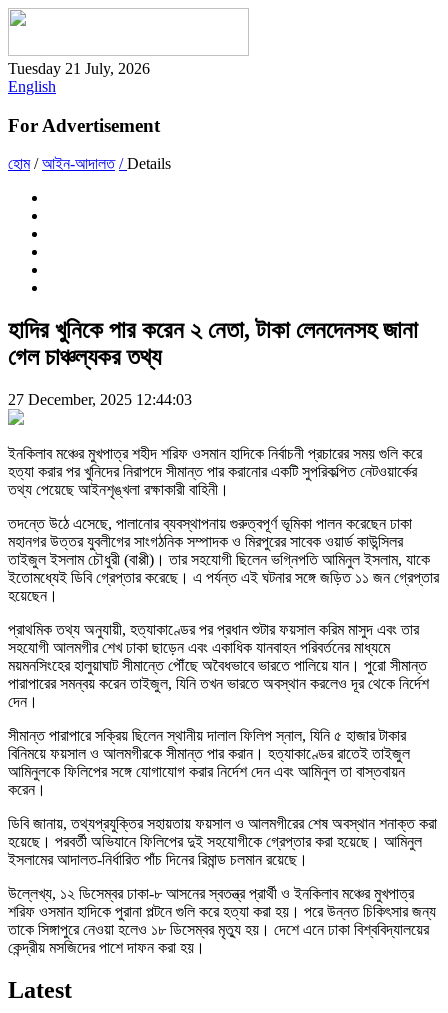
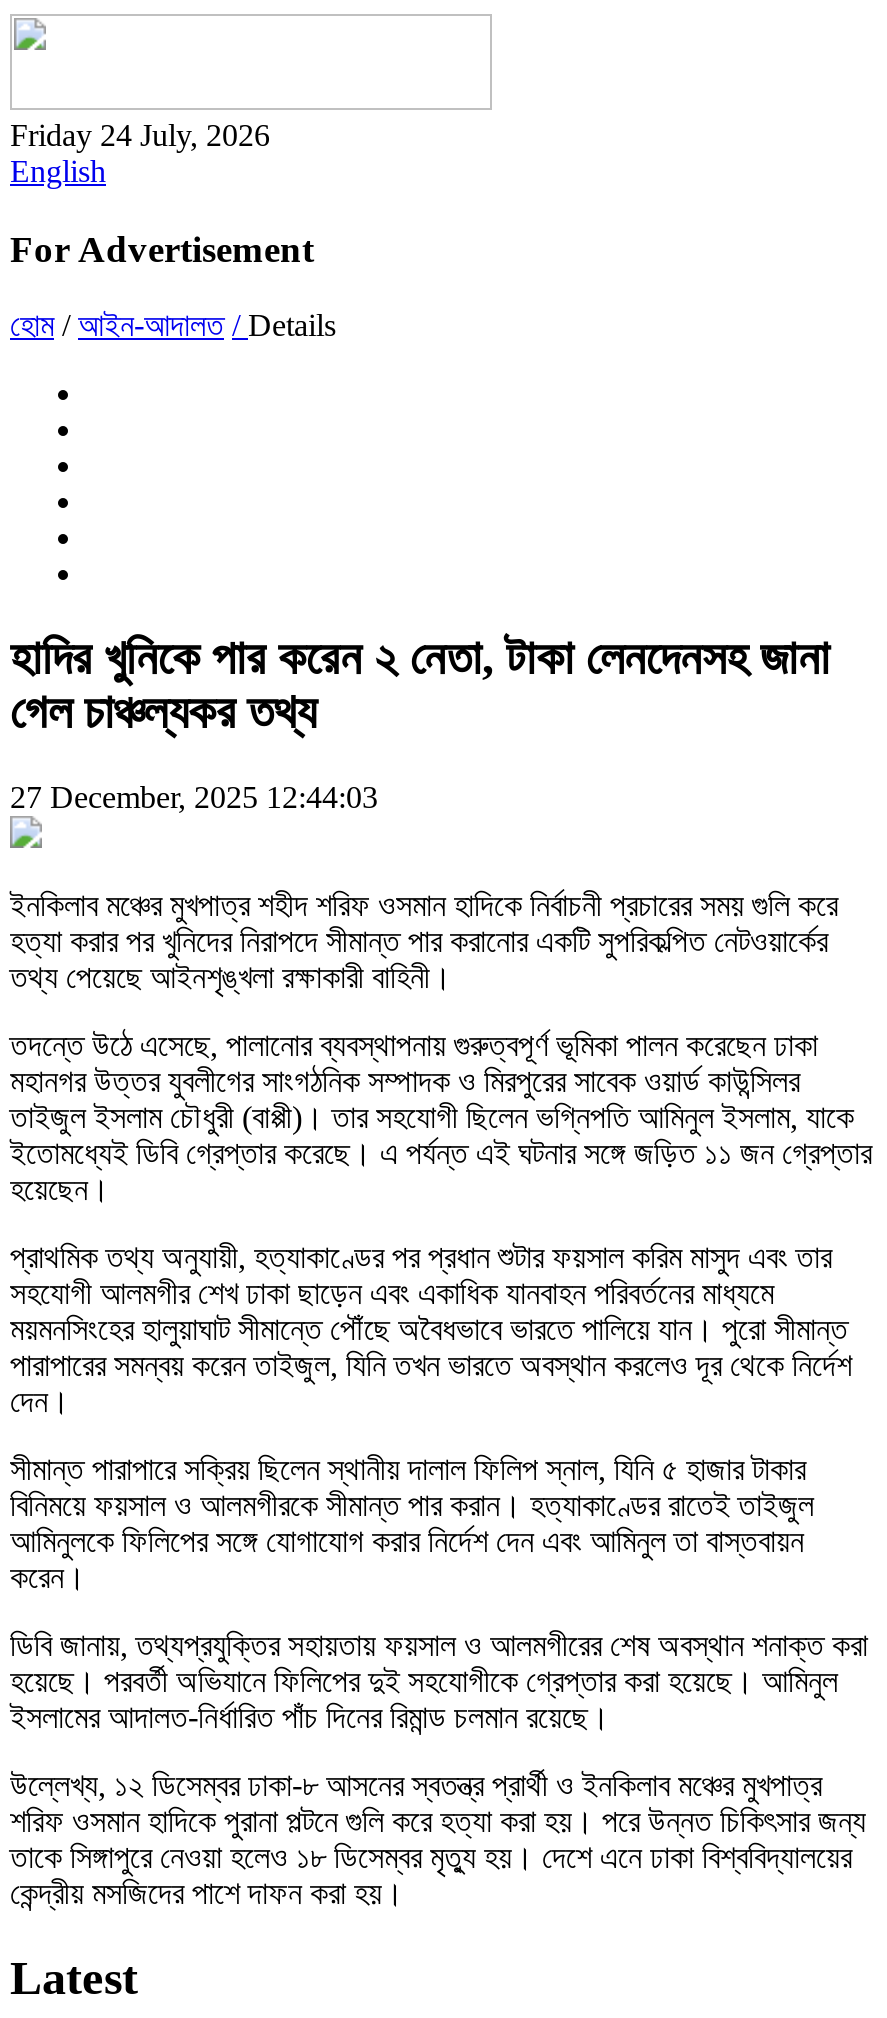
- Tuesday 21 July, 2026
+ Friday 24 July, 2026
